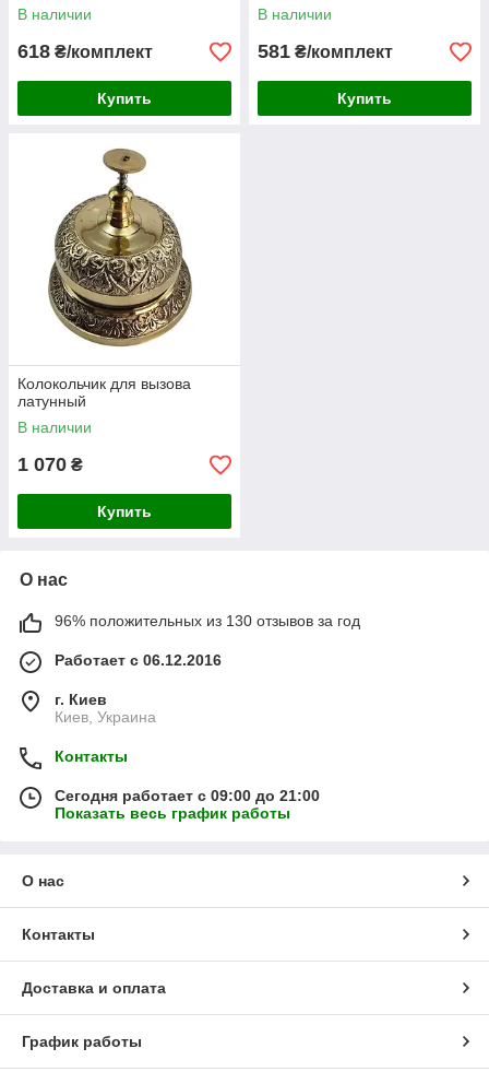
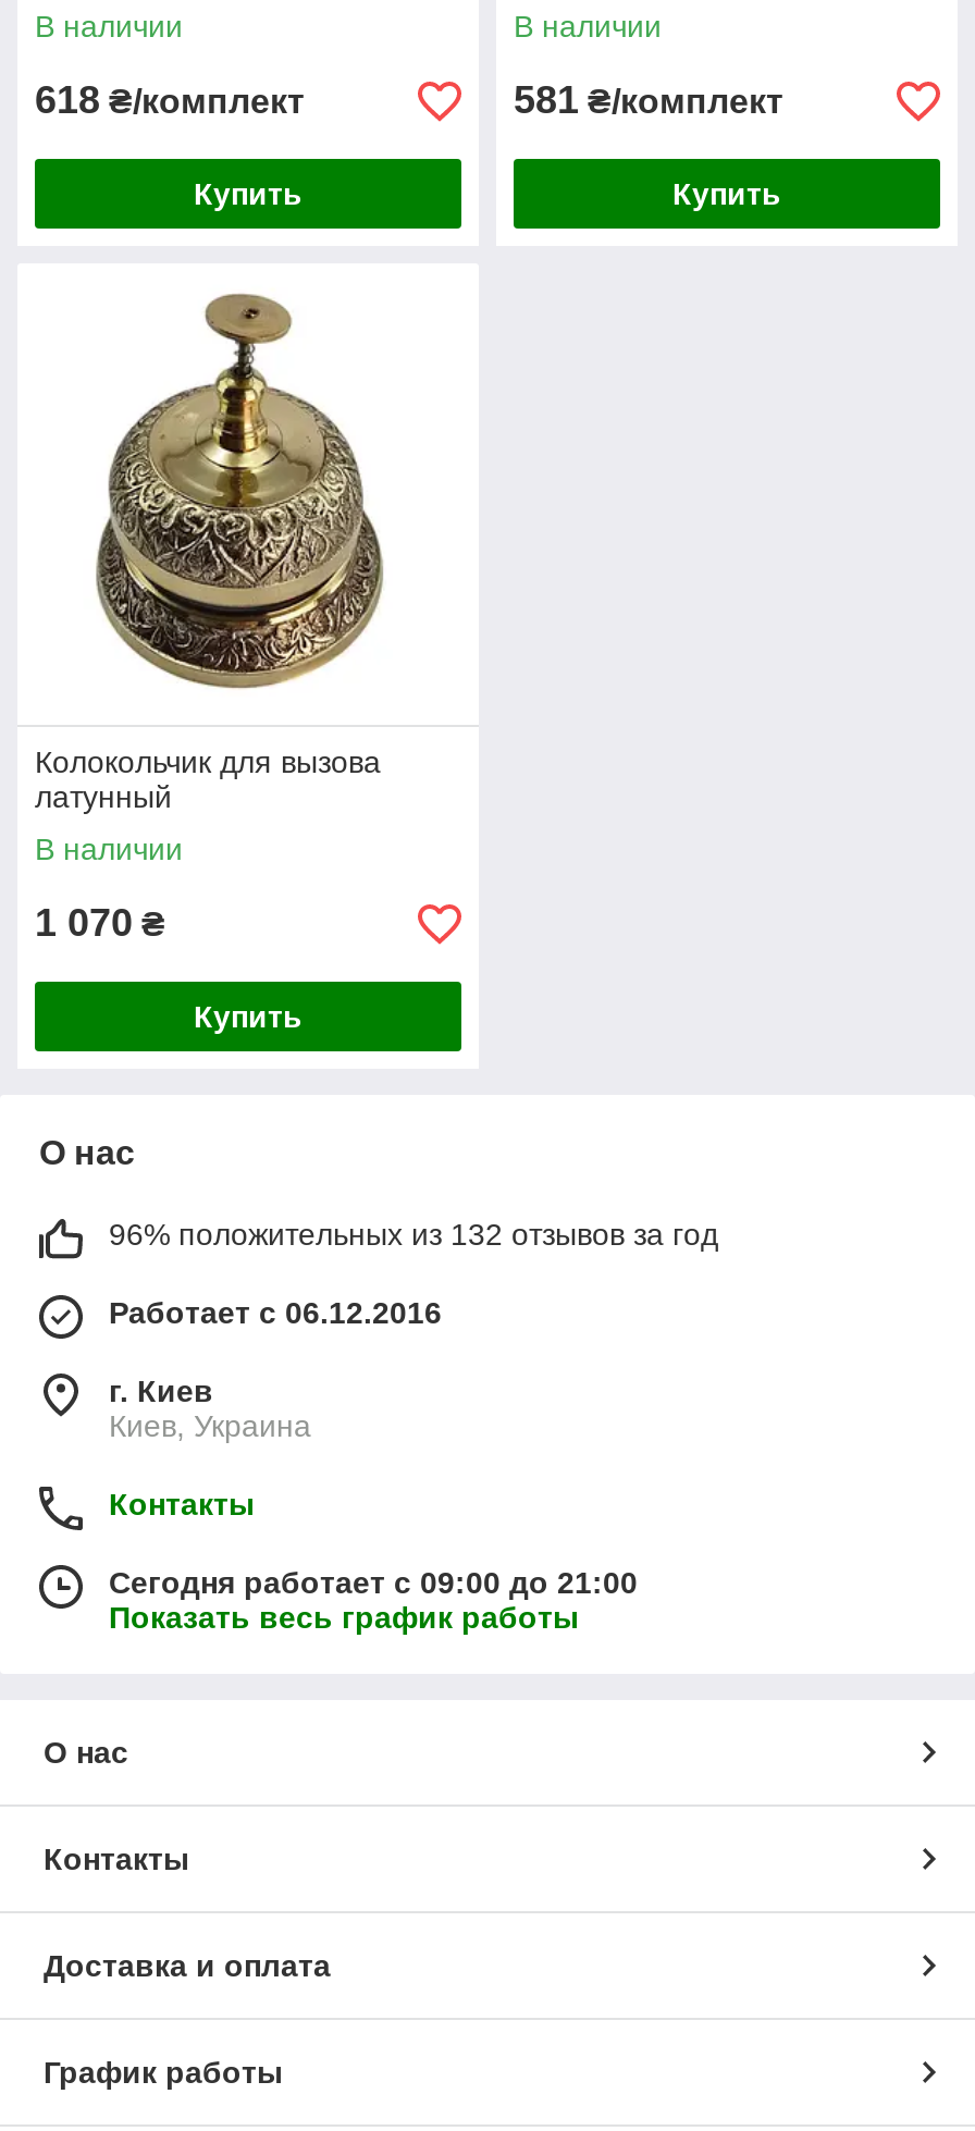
- 96% положительных из 130 отзывов за год
+ 96% положительных из 132 отзывов за год
